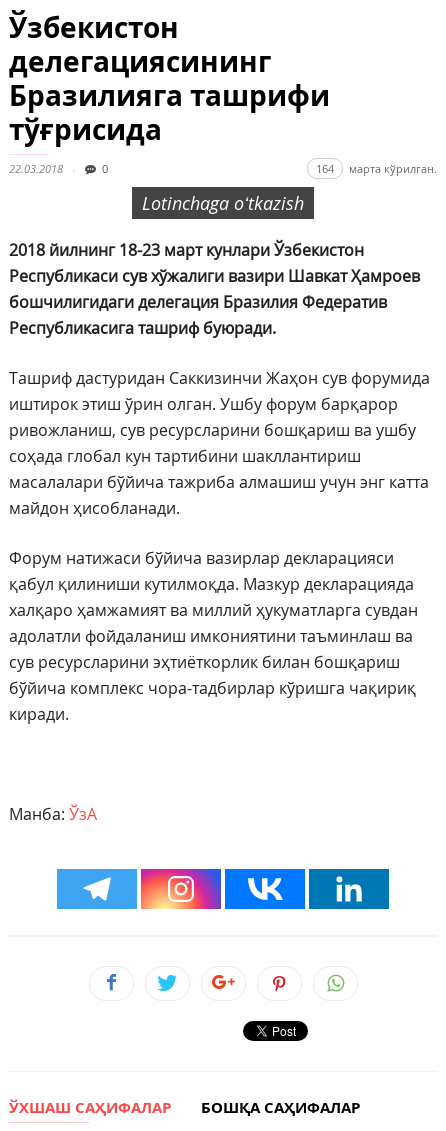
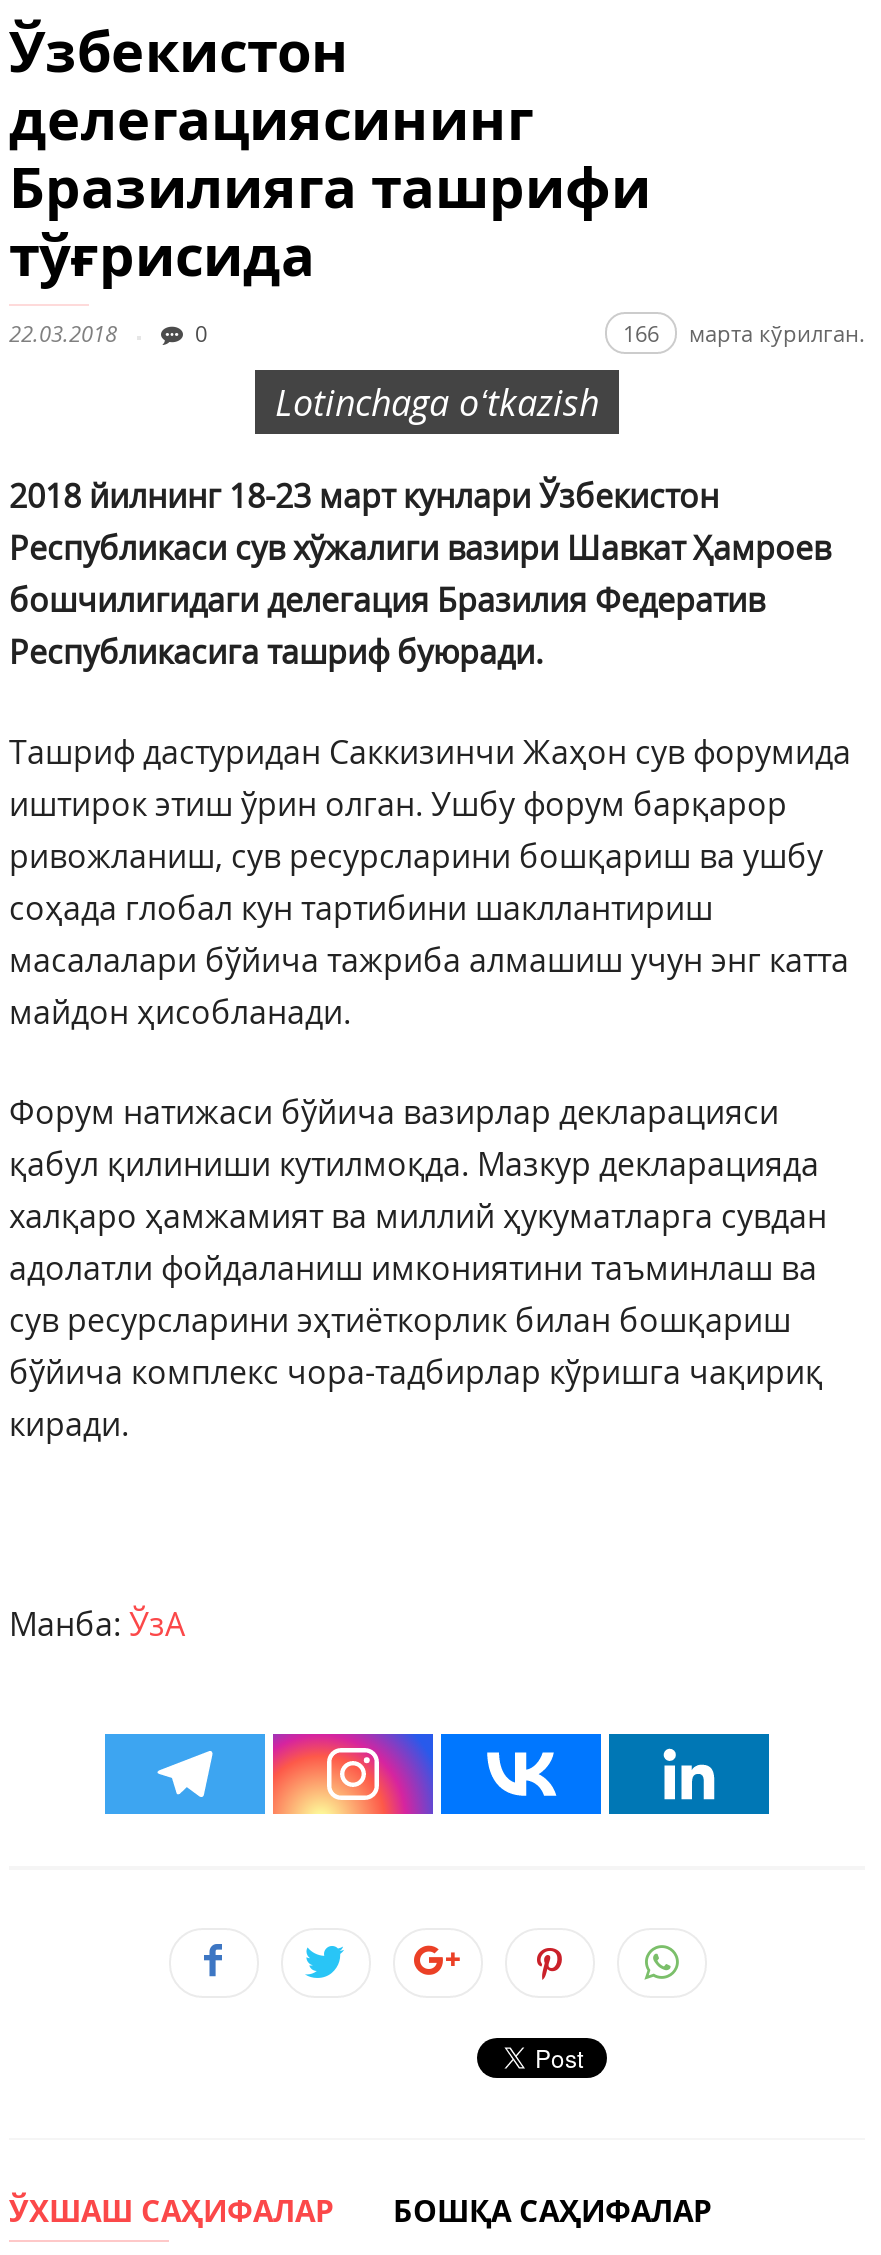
- 164 марта кўрилган.
+ 166 марта кўрилган.
